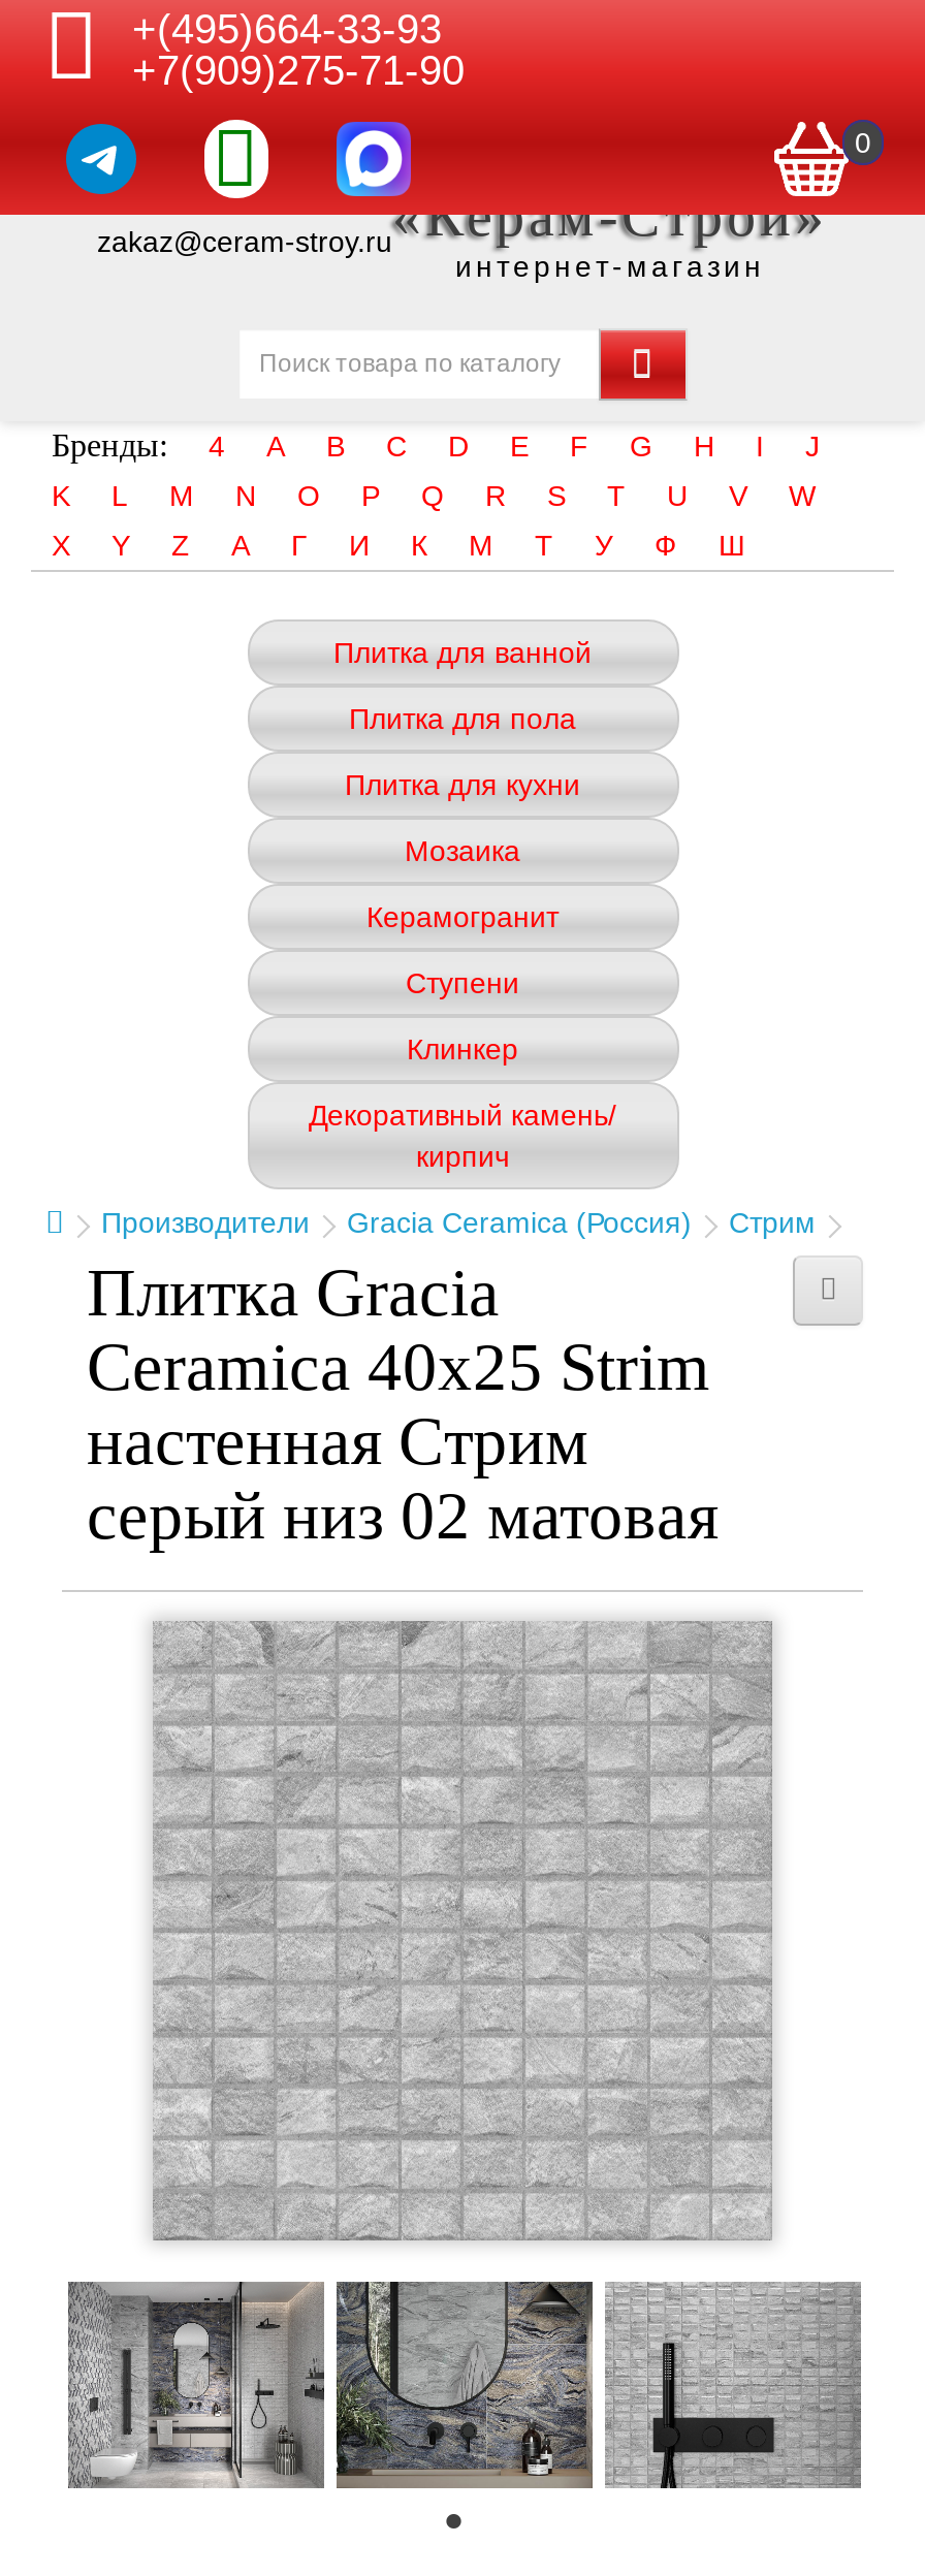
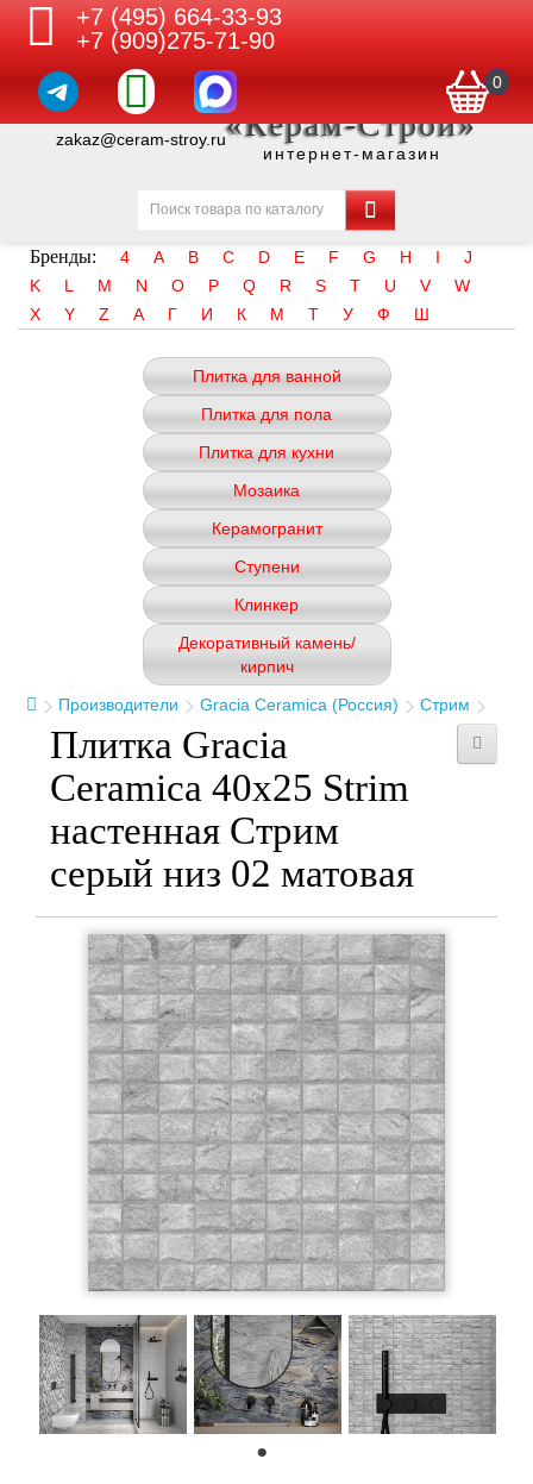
- +(495)664-33-93
- +7(909)275-71-90
+ +7 (495) 664-33-93
+ +7 (909)275-71-90
